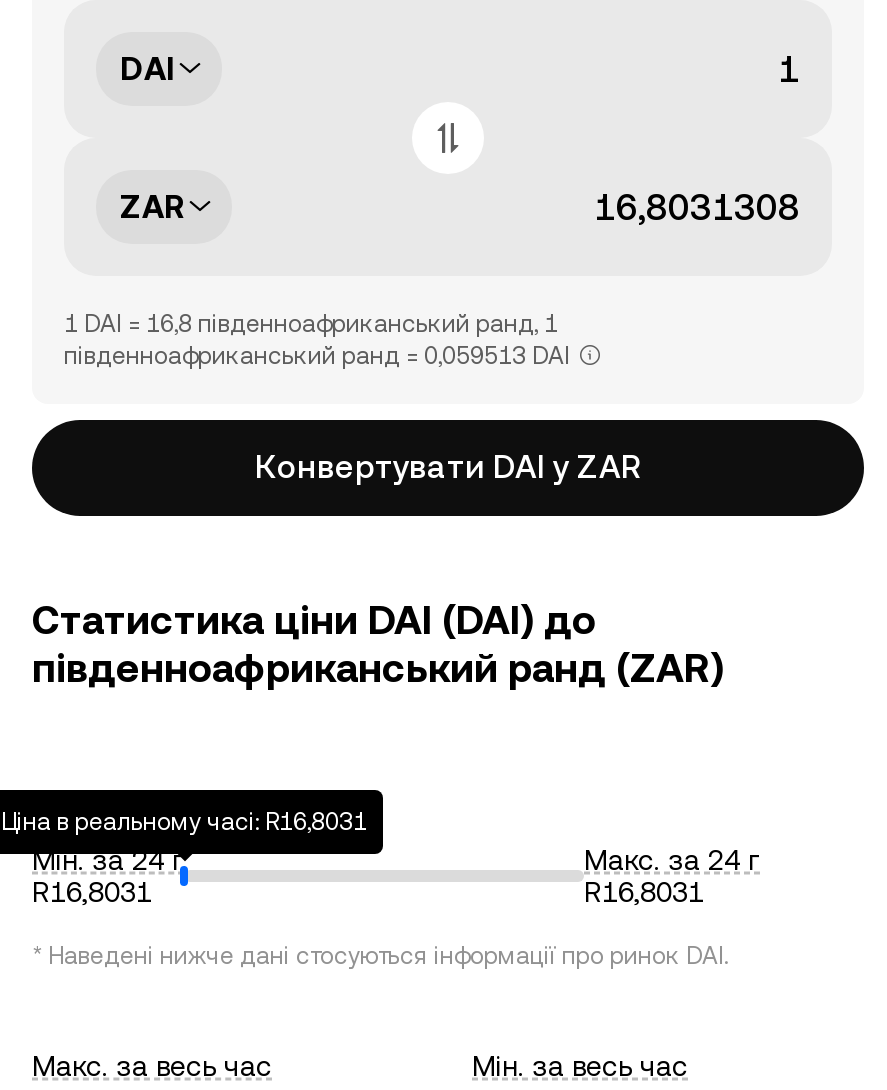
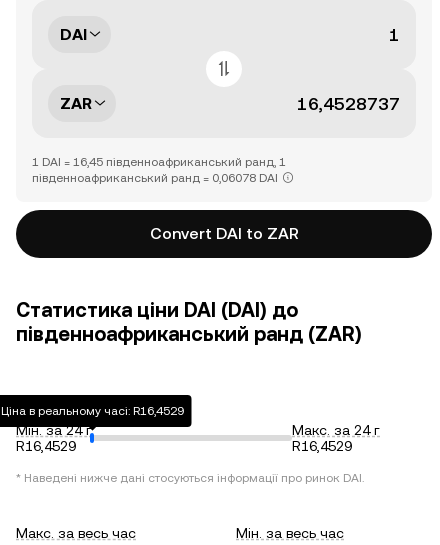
- 1 DAI = 16,8 південноафриканський ранд, 1
+ 1 DAI = 16,45 південноафриканський ранд, 1

- південноафриканський ранд = 0,059513 DAI
+ південноафриканський ранд = 0,06078 DAI

- Конвертувати DAI у ZAR
+ Convert DAI to ZAR

- Ціна в реальному часі: R16,8031
+ Ціна в реальному часі: R16,4529

- R16,8031
+ R16,4529

- R16,8031
+ R16,4529
